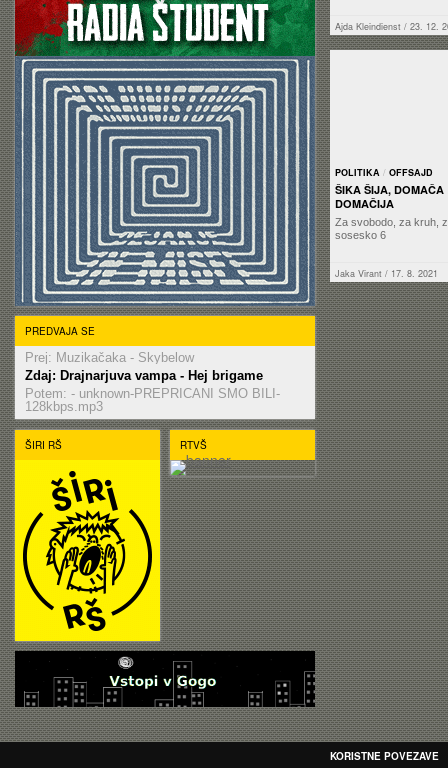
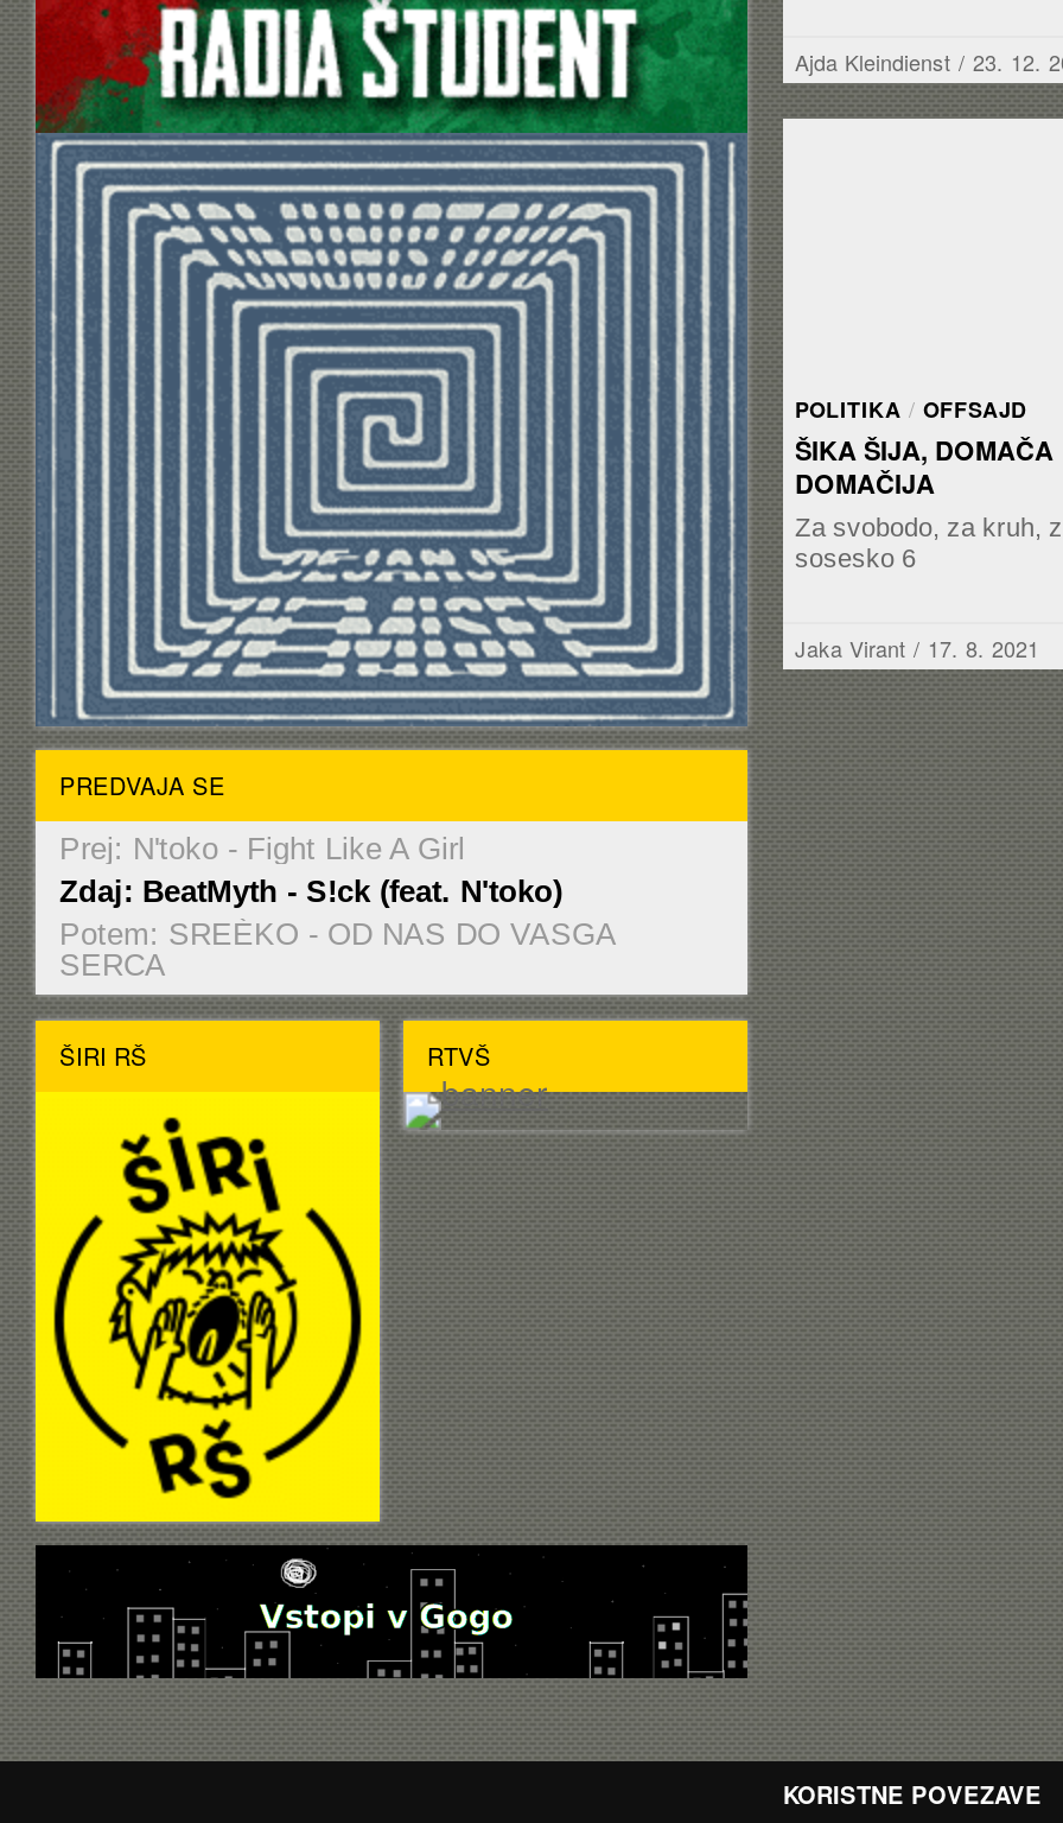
- Prej: Muzikačaka - Skybelow
- Zdaj: Drajnarjuva vampa - Hej brigame
- Potem: - unknown-PREPRIČANI SMO BILI-
- 128kbps.mp3
+ Prej: N'toko - Fight Like A Girl
+ Zdaj: BeatMyth - S!ck (feat. N'toko)
+ Potem: SREÈKO - OD NAS DO VASGA
+ SERCA
